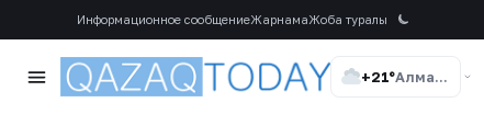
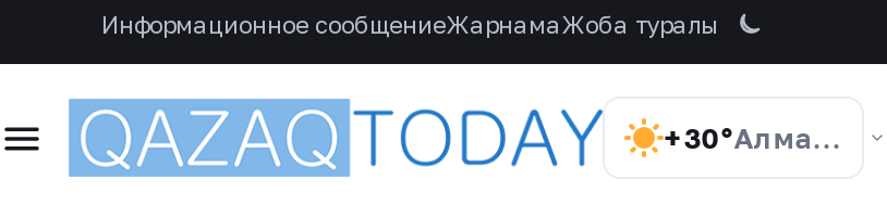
- +21°
+ +30°
